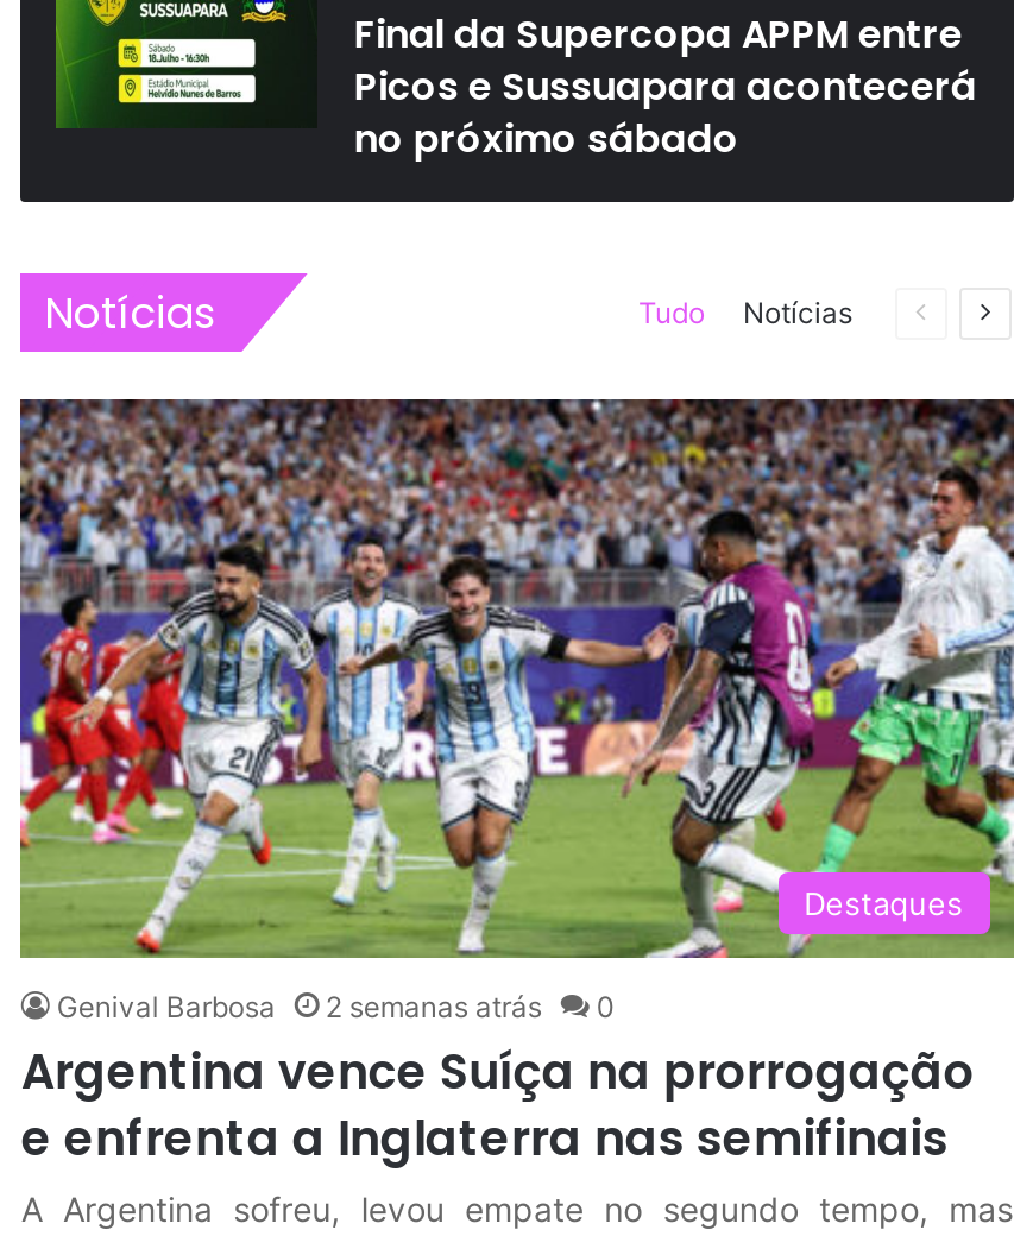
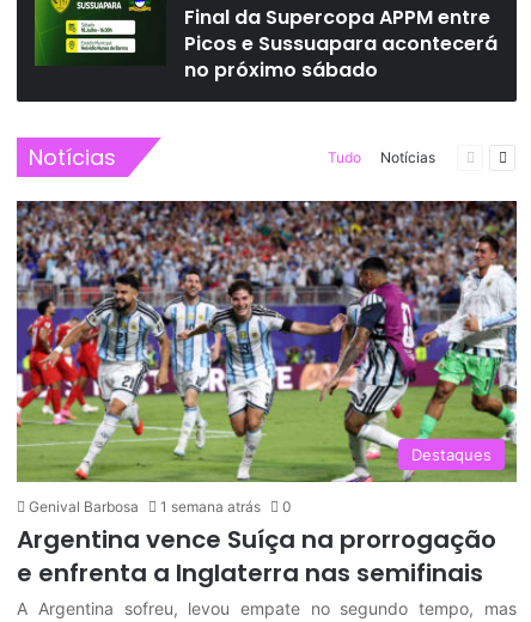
- 2 semanas atrás
+ 1 semana atrás
